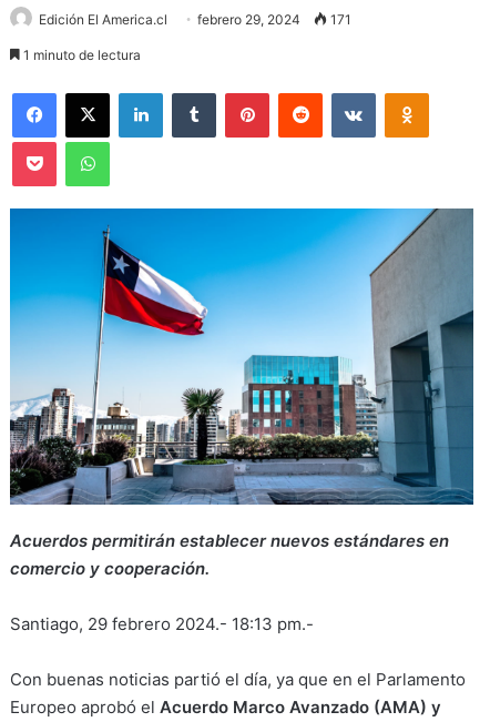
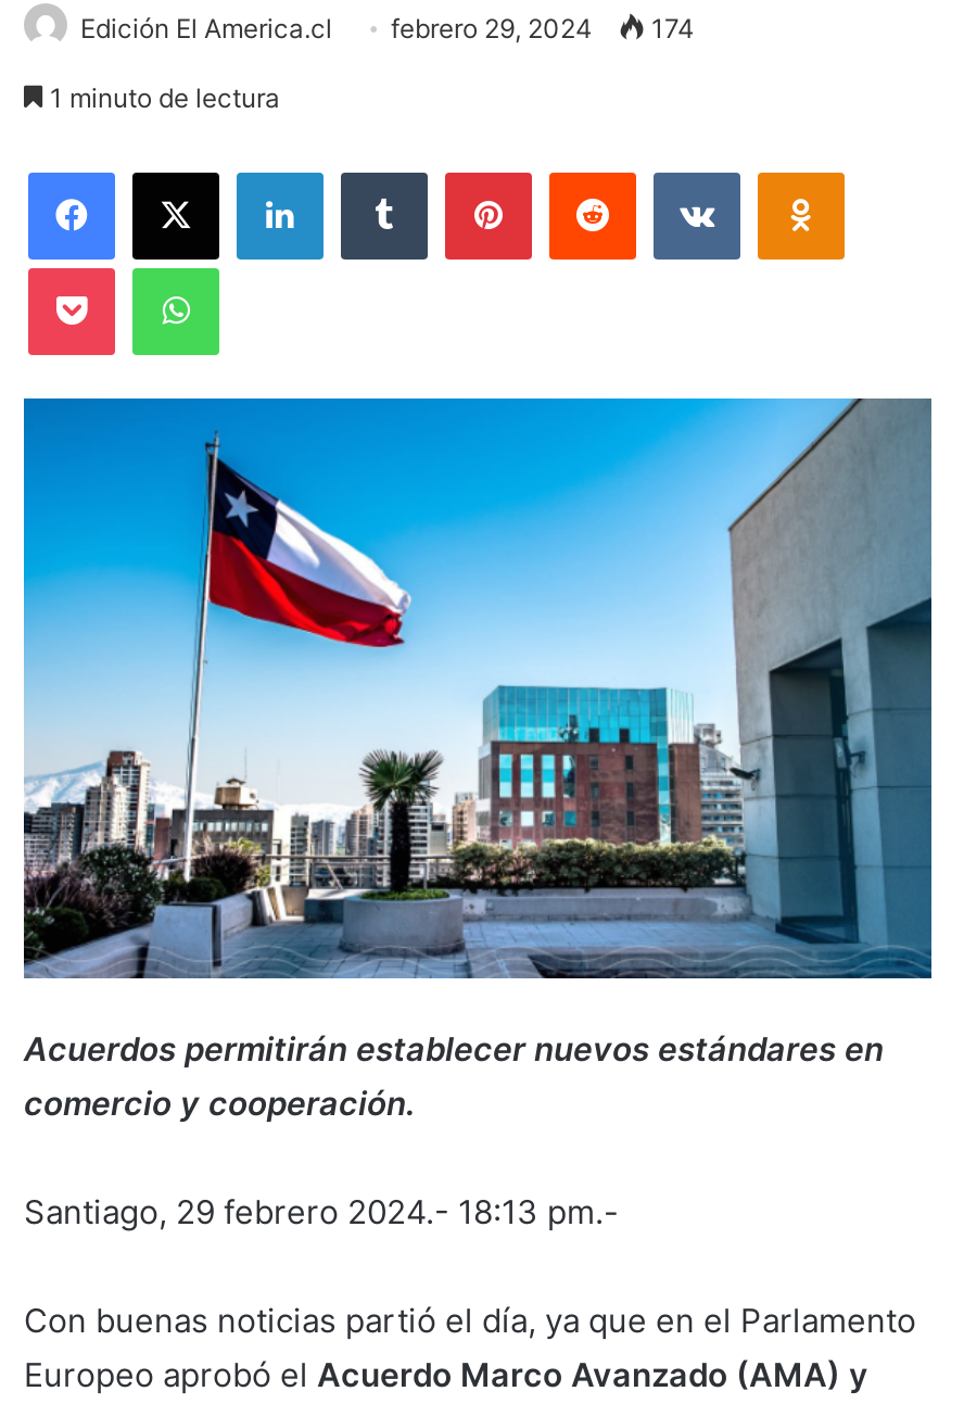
- Edición El America.cl febrero 29, 2024 171
+ Edición El America.cl febrero 29, 2024 174
